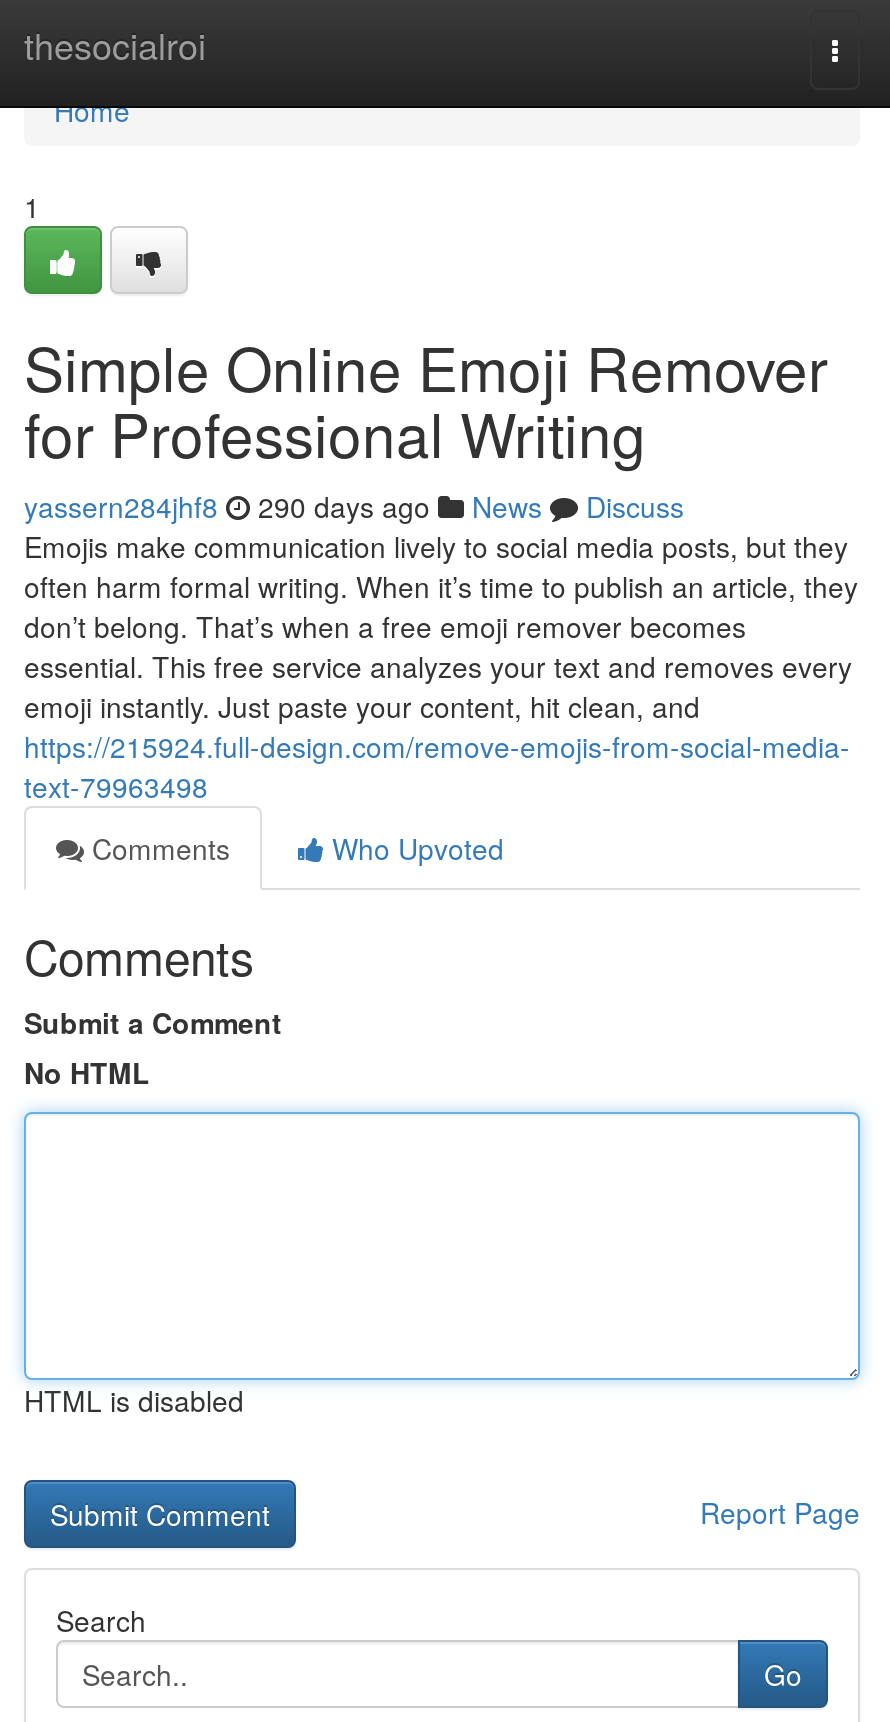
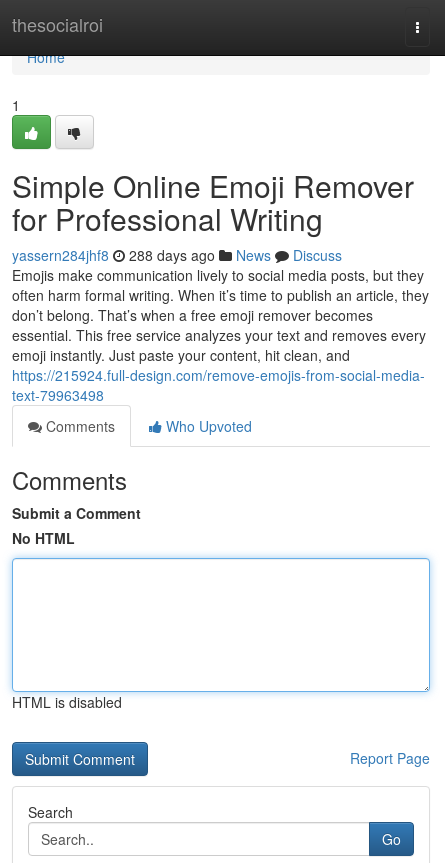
- yassern284jhf8 290 days ago News Discuss
+ yassern284jhf8 288 days ago News Discuss
